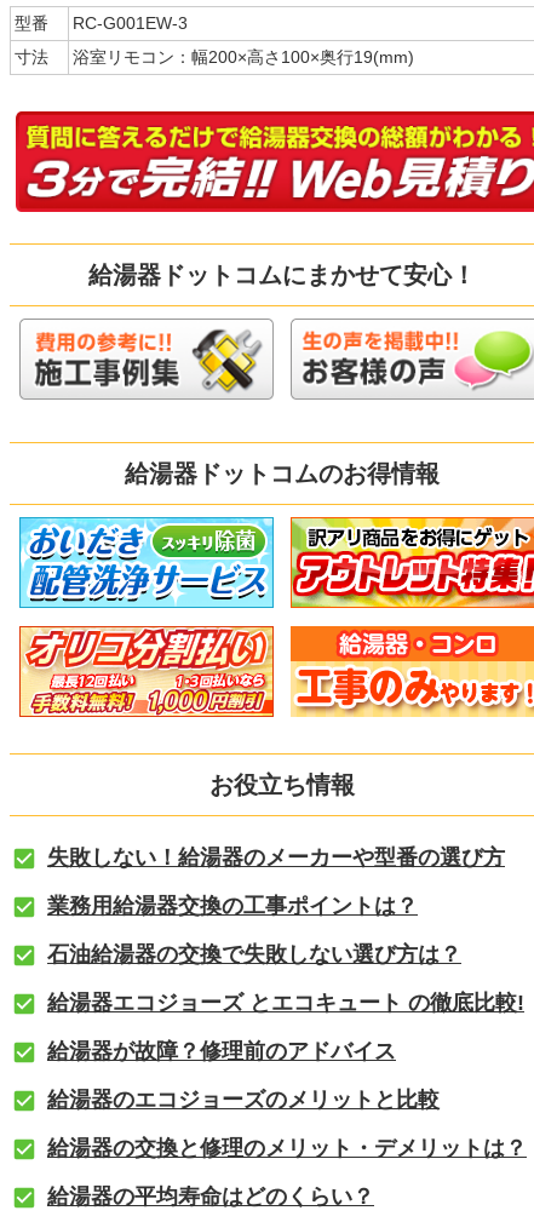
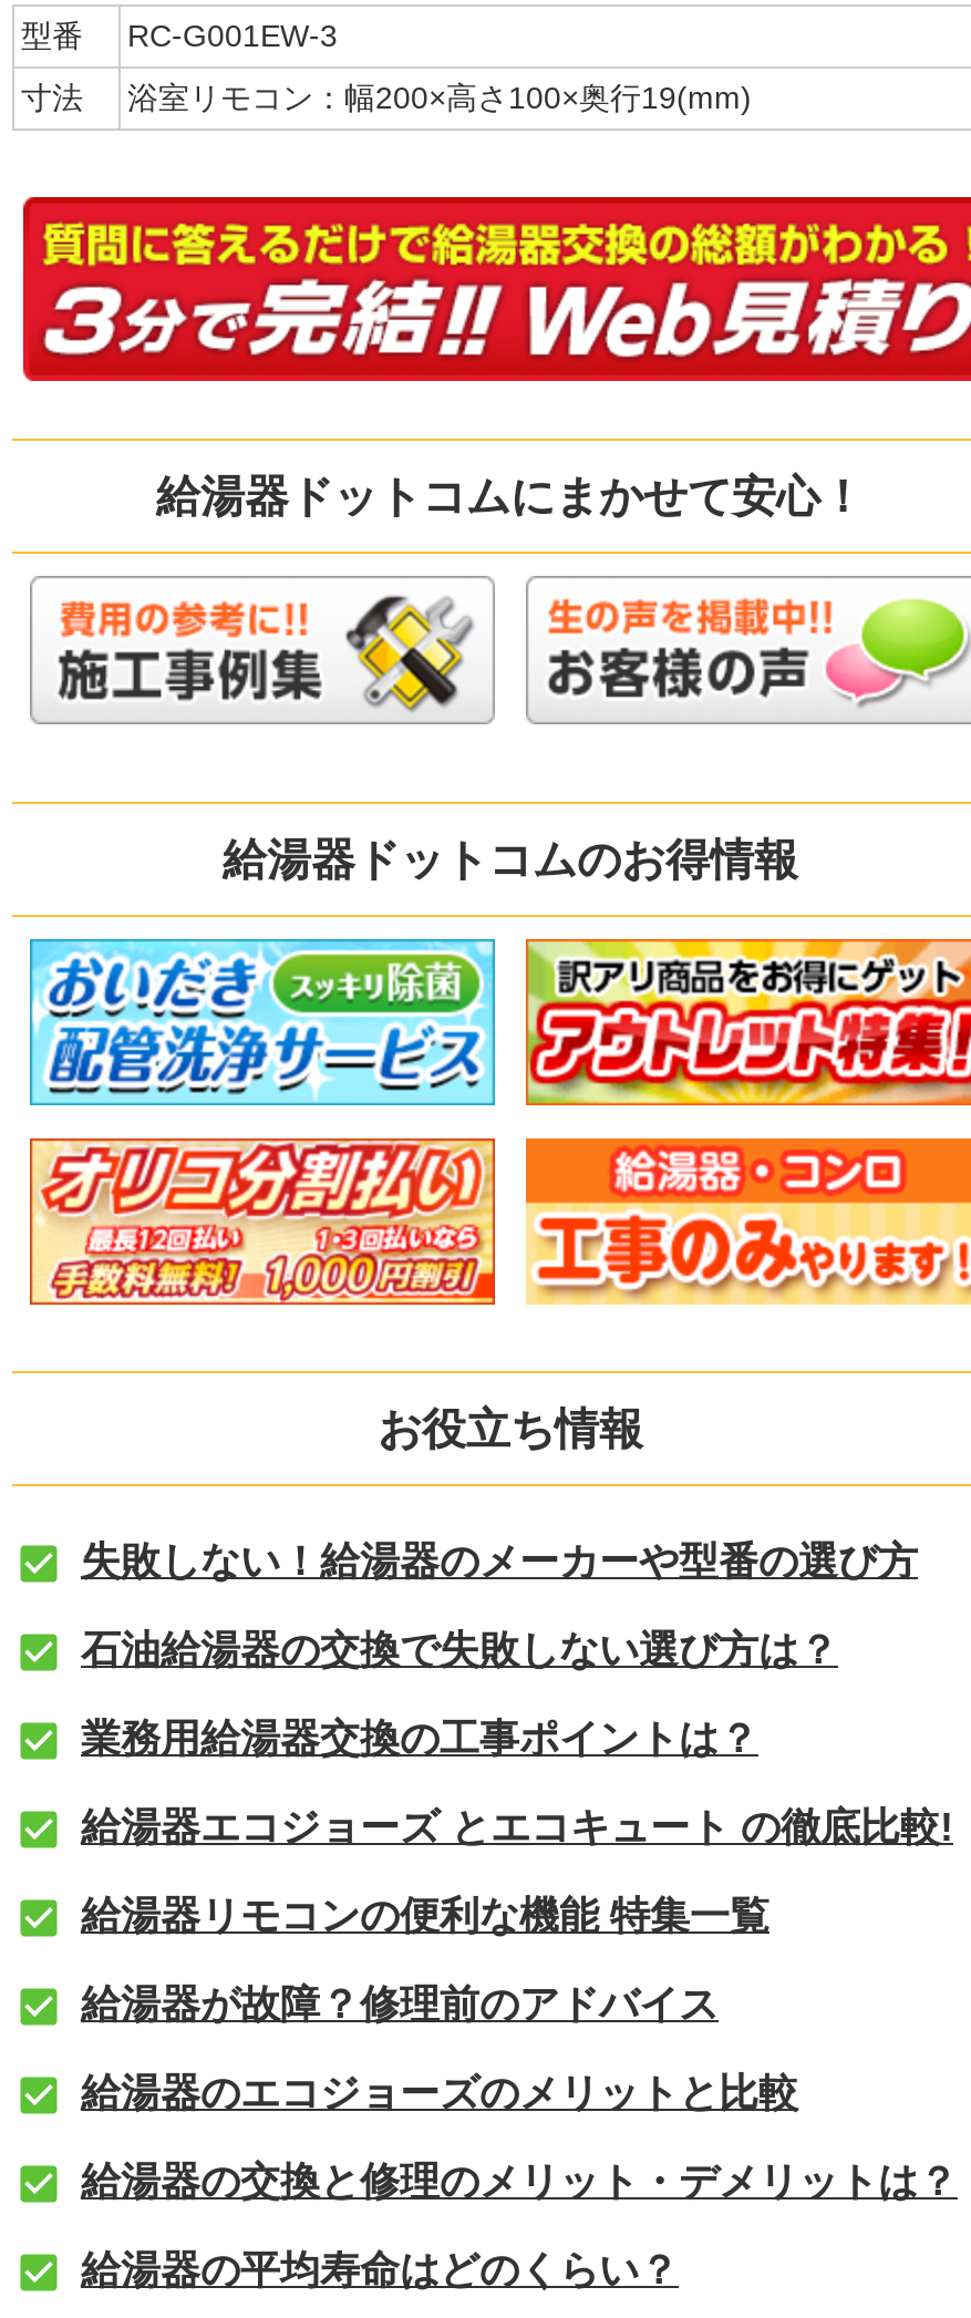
moved up: 石油給湯器の交換で失敗しない選び方は？

+ 給湯器リモコンの便利な機能 特集一覧
